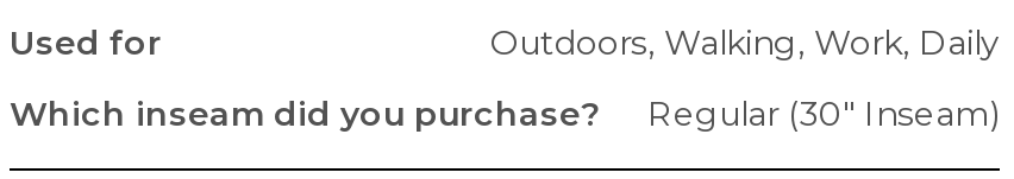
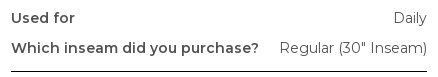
- Outdoors, Walking, Work, Daily
+ Daily
